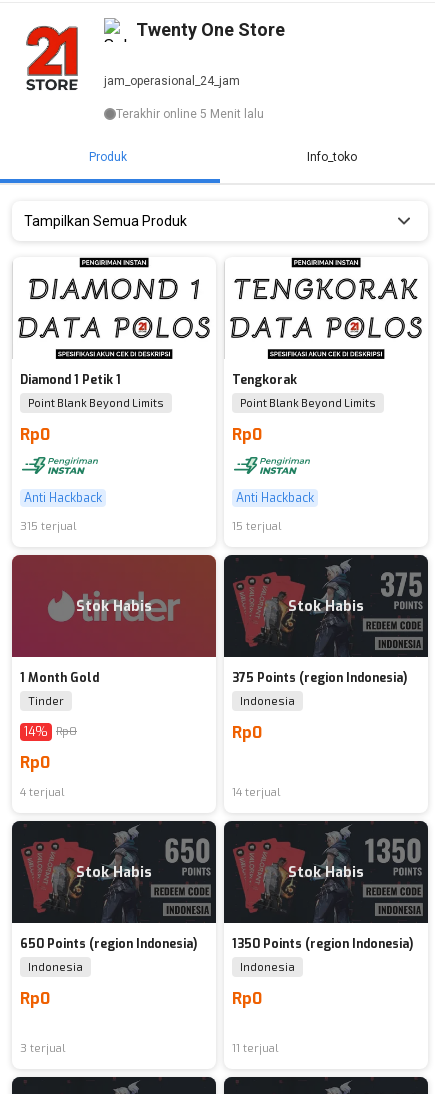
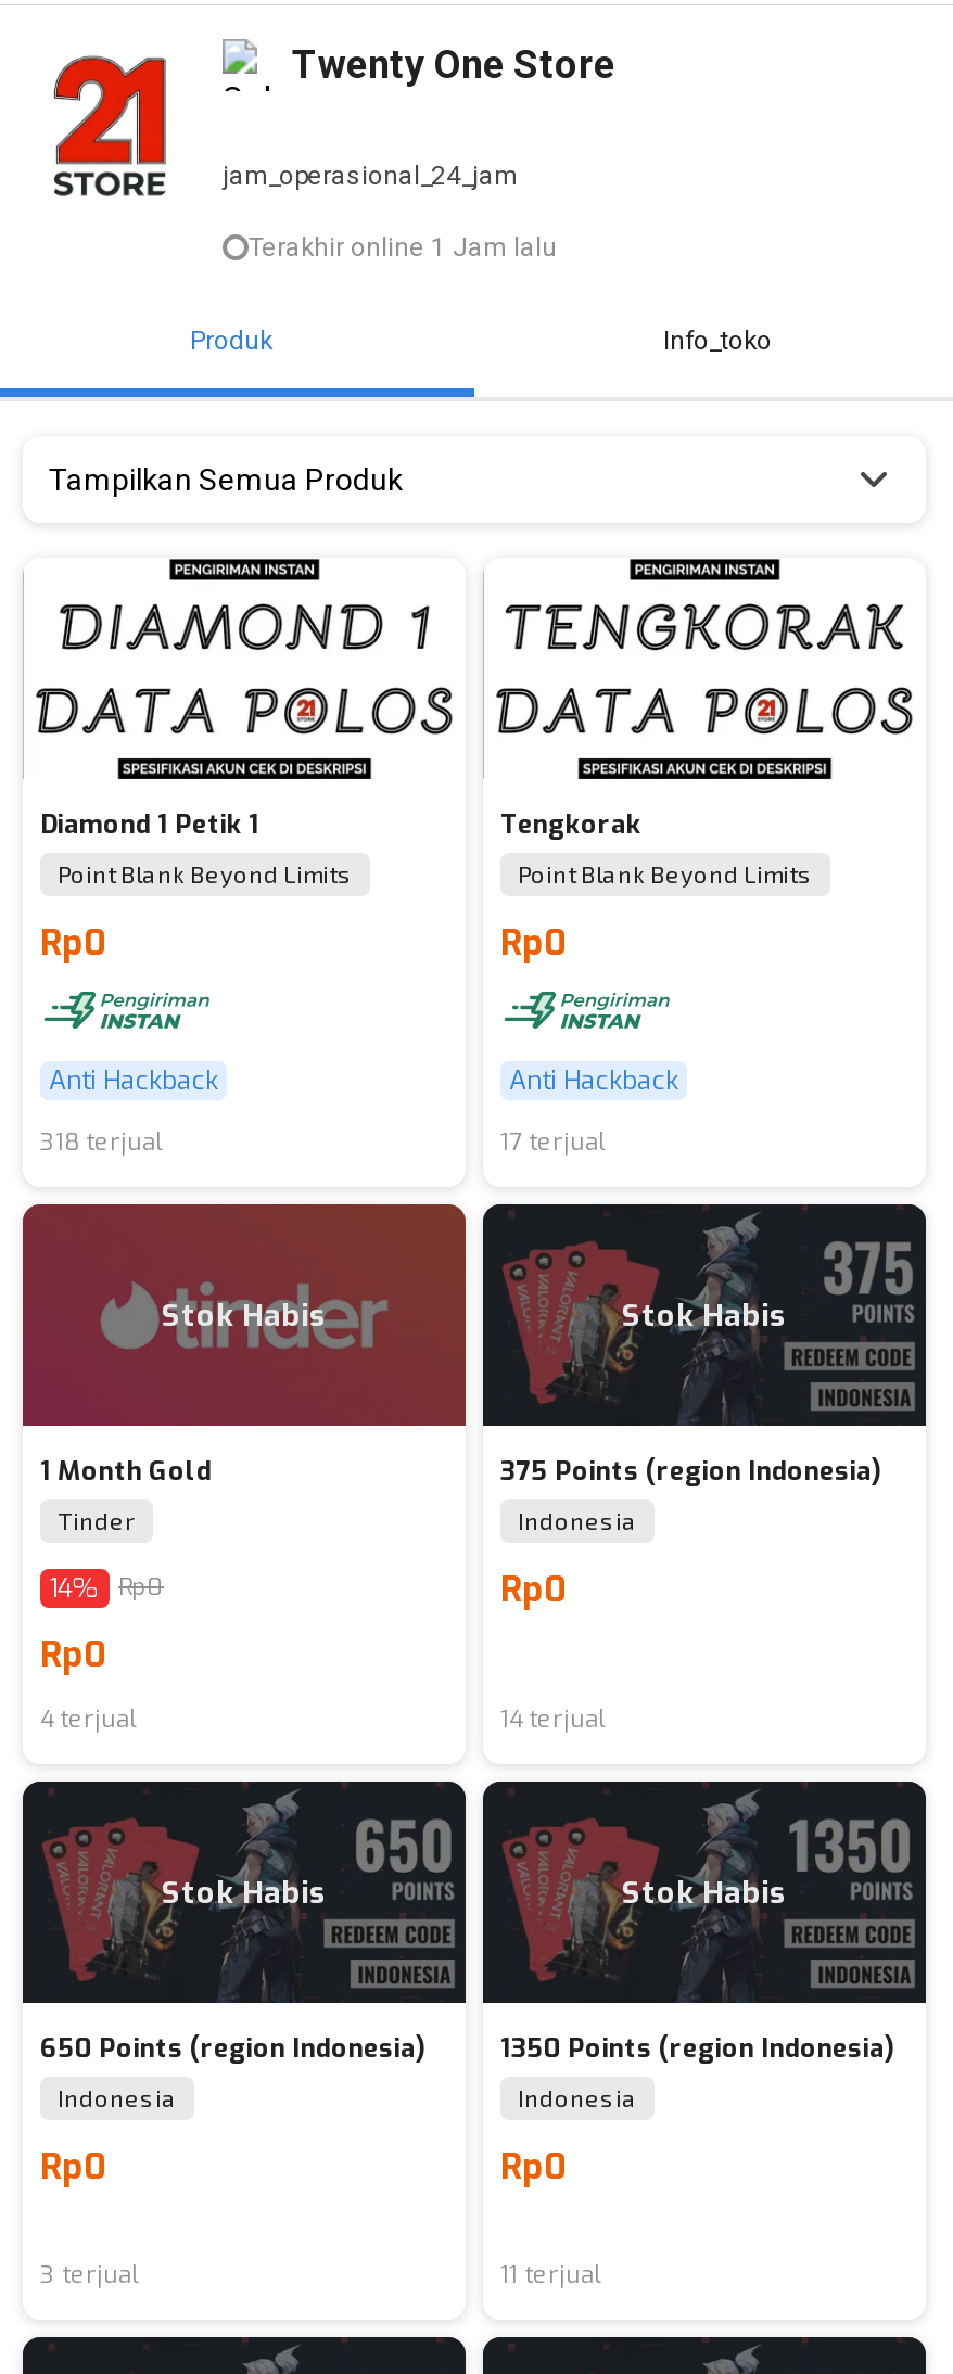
- Terakhir online 5 Menit lalu
+ Terakhir online 1 Jam lalu

- 315 terjual
+ 318 terjual

- 15 terjual
+ 17 terjual
